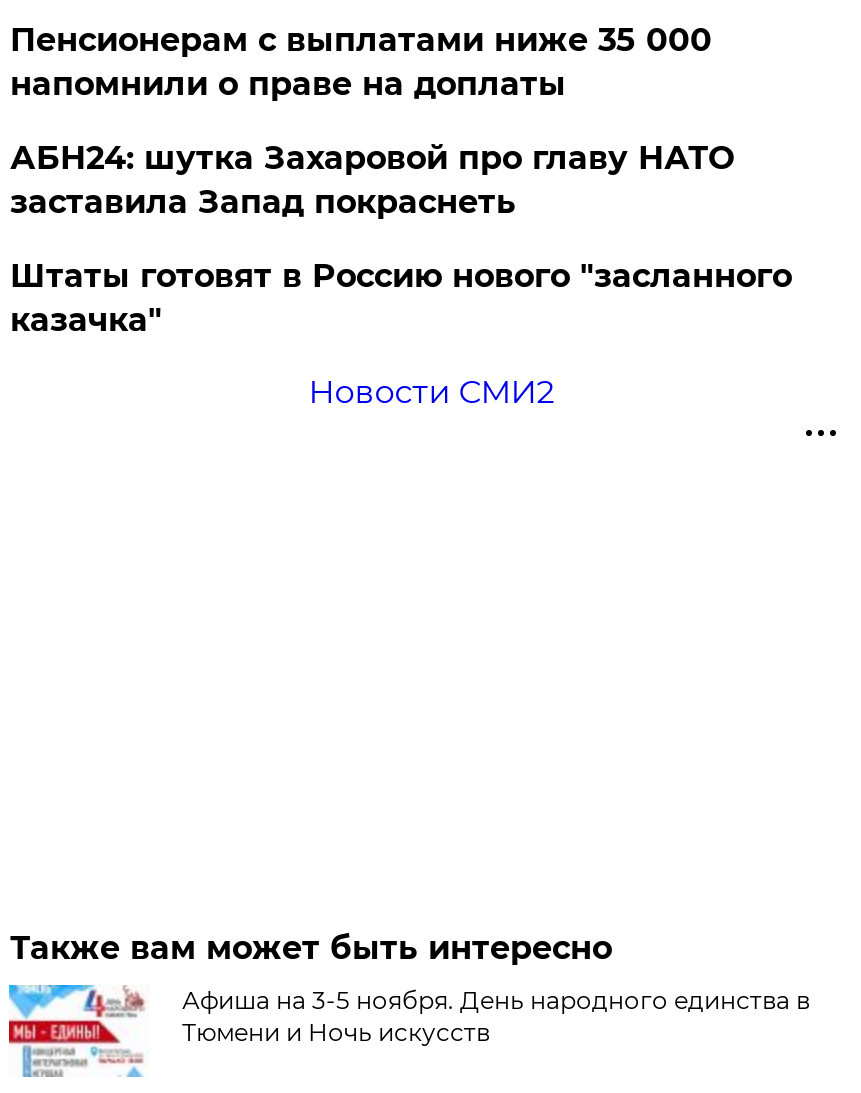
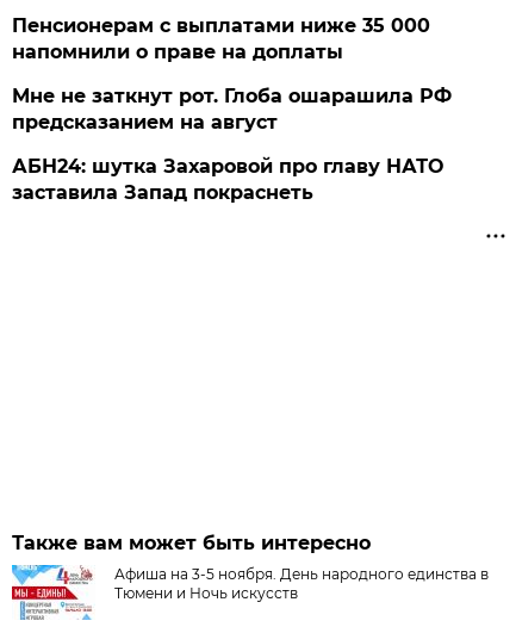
+ Мне не заткнут рот. Глоба ошарашила РФ
+ предсказанием на август

moved down: АБН24: шутка Захаровой про главу НАТО | заставила Запад покраснеть

- Штаты готовят в Россию нового "засланного
- казачка"
- Новости СМИ2
